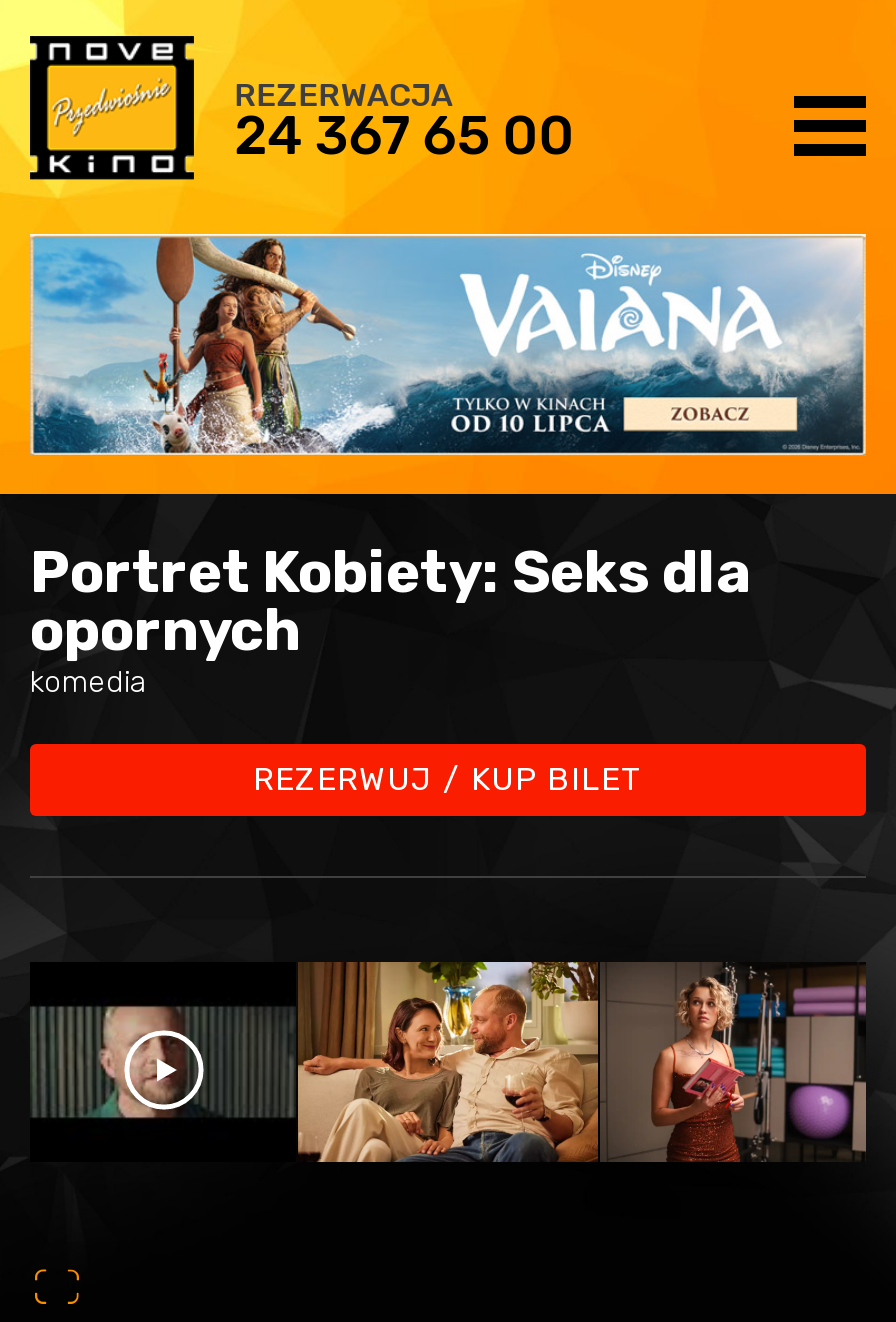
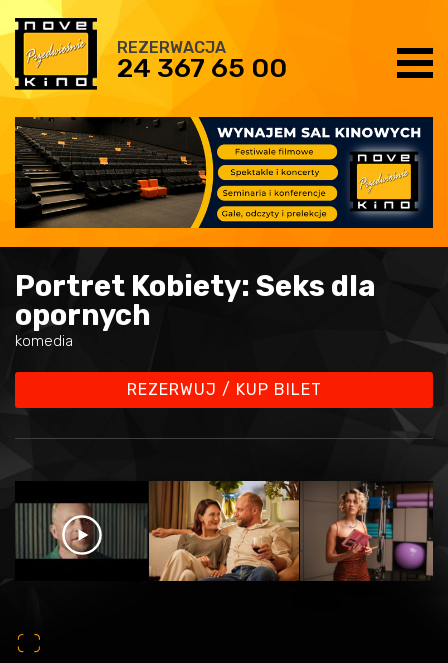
- [image]
+ [image]
